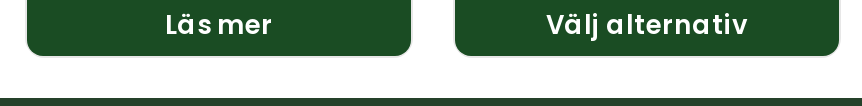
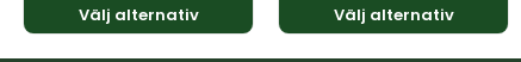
- Läs mer
+ Välj alternativ
